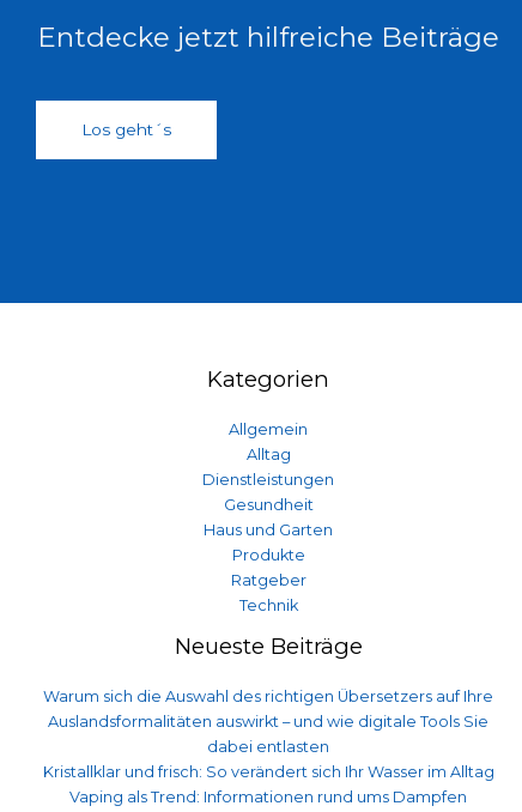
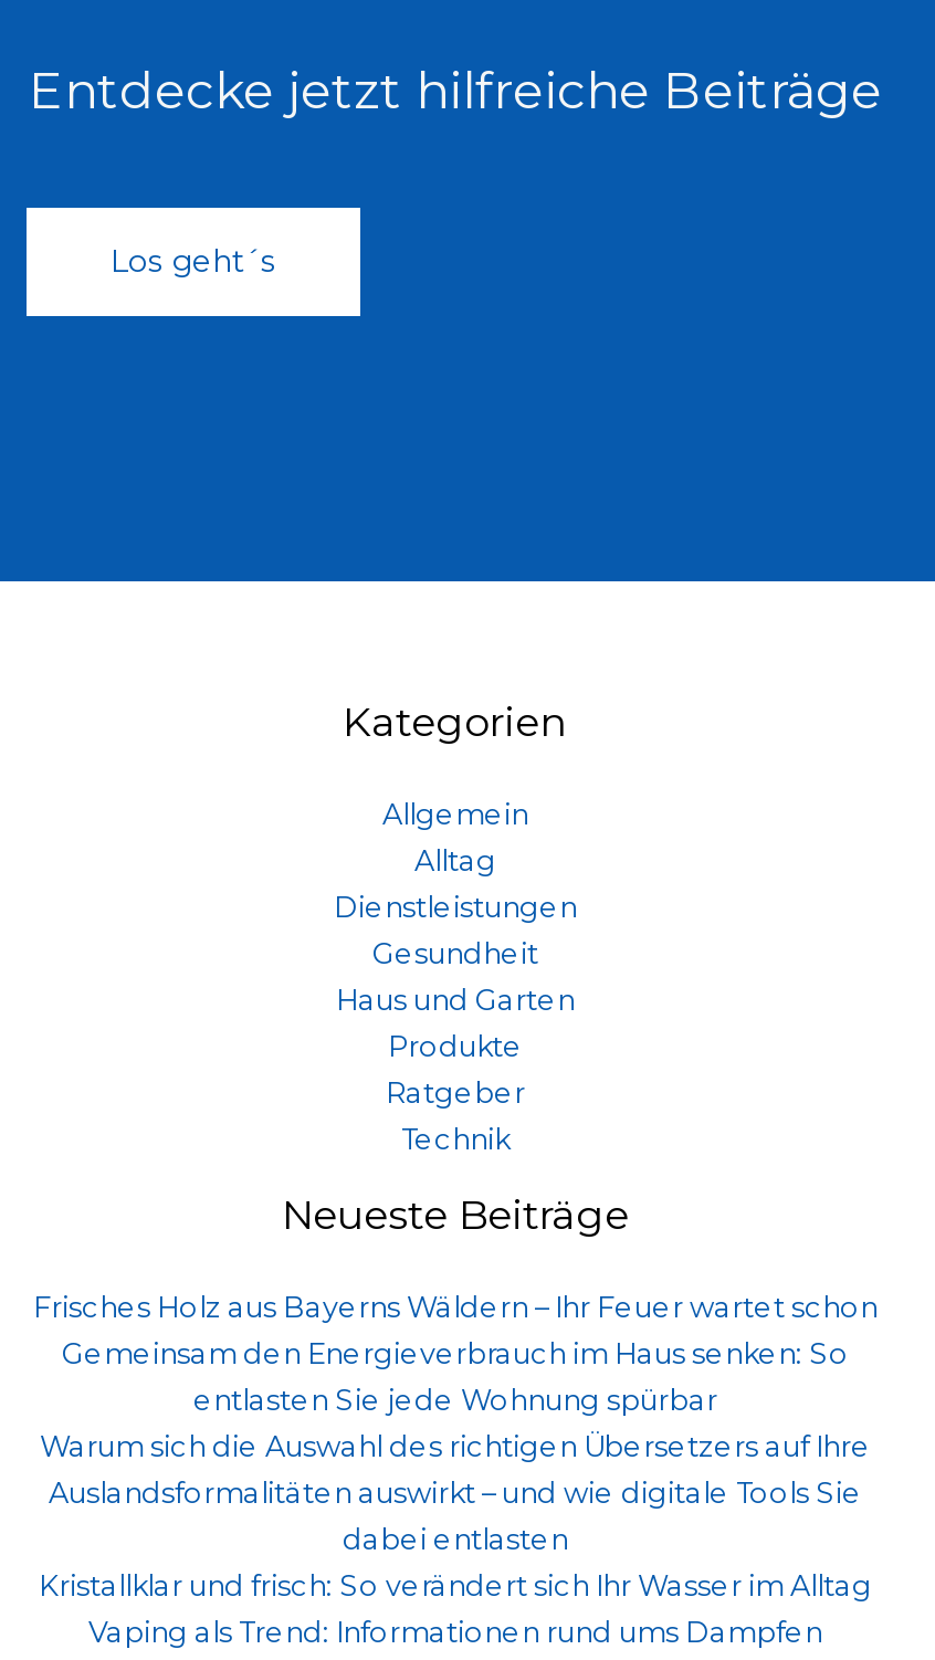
+ Frisches Holz aus Bayerns Wäldern – Ihr Feuer wartet schon
+ Gemeinsam den Energieverbrauch im Haus senken: So
+ entlasten Sie jede Wohnung spürbar
